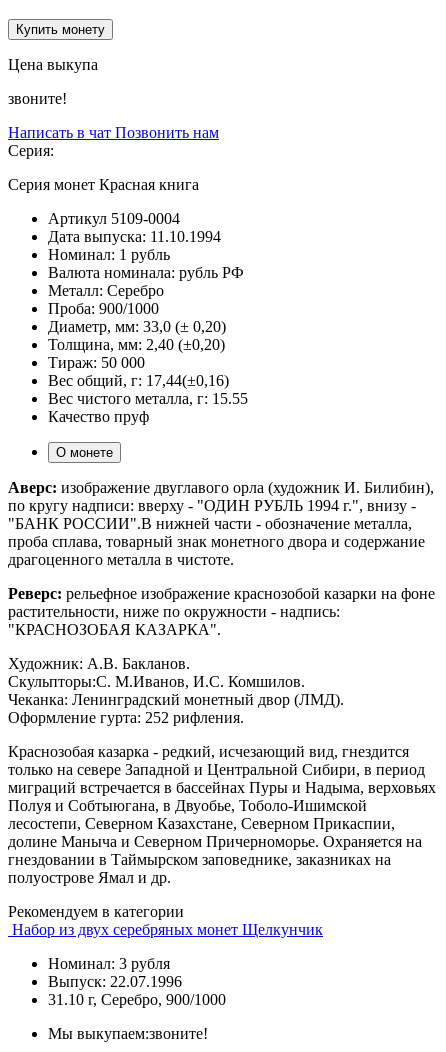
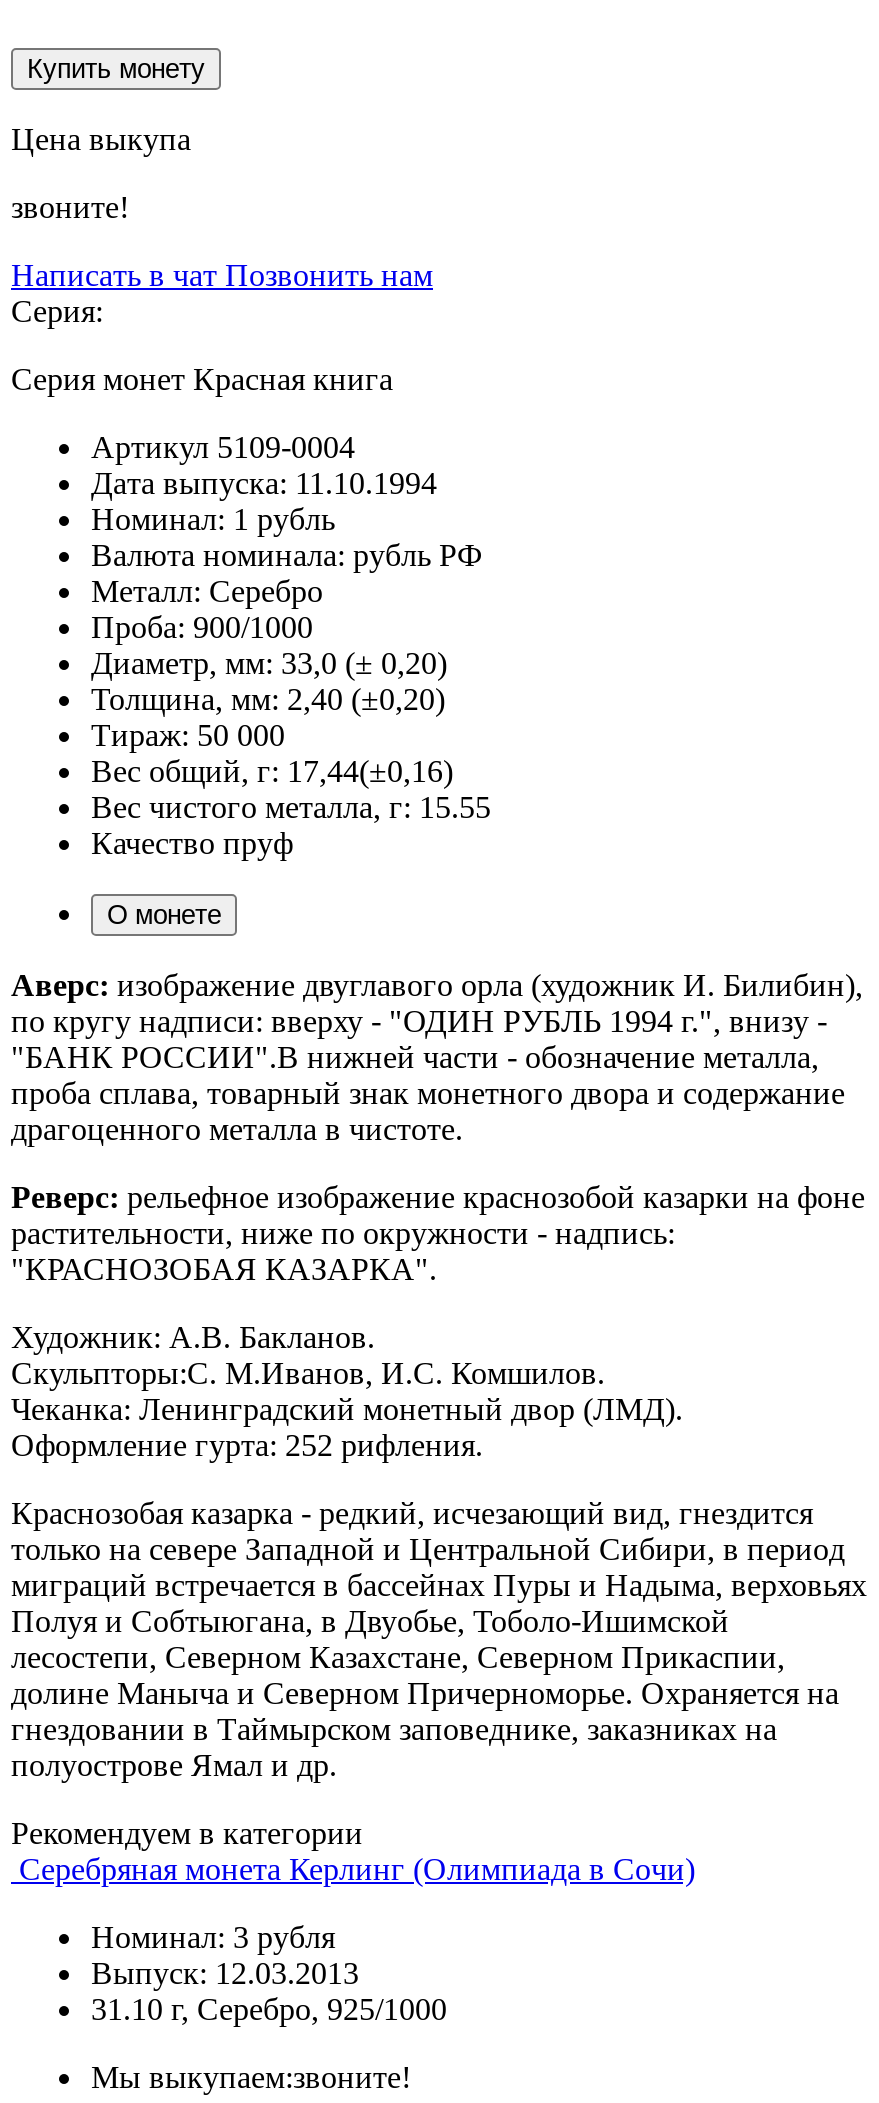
- Набор из двух серебряных монет Щелкунчик
+ Серебряная монета Керлинг (Олимпиада в Сочи)

- Выпуск: 22.07.1996
+ Выпуск: 12.03.2013

- 31.10 г, Серебро, 900/1000
+ 31.10 г, Серебро, 925/1000
